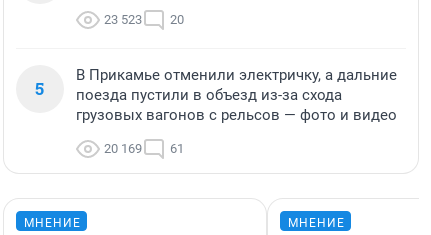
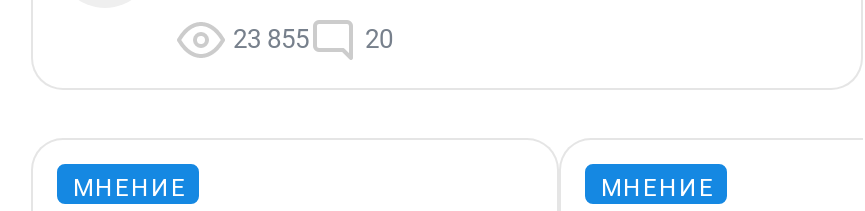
- 23 523 20
+ 23 855 20

- В Прикамье отменили электричку, а дальние
- поезда пустили в объезд из-за схода
- грузовых вагонов с рельсов — фото и видео
- 20 169
- 61

- 5
